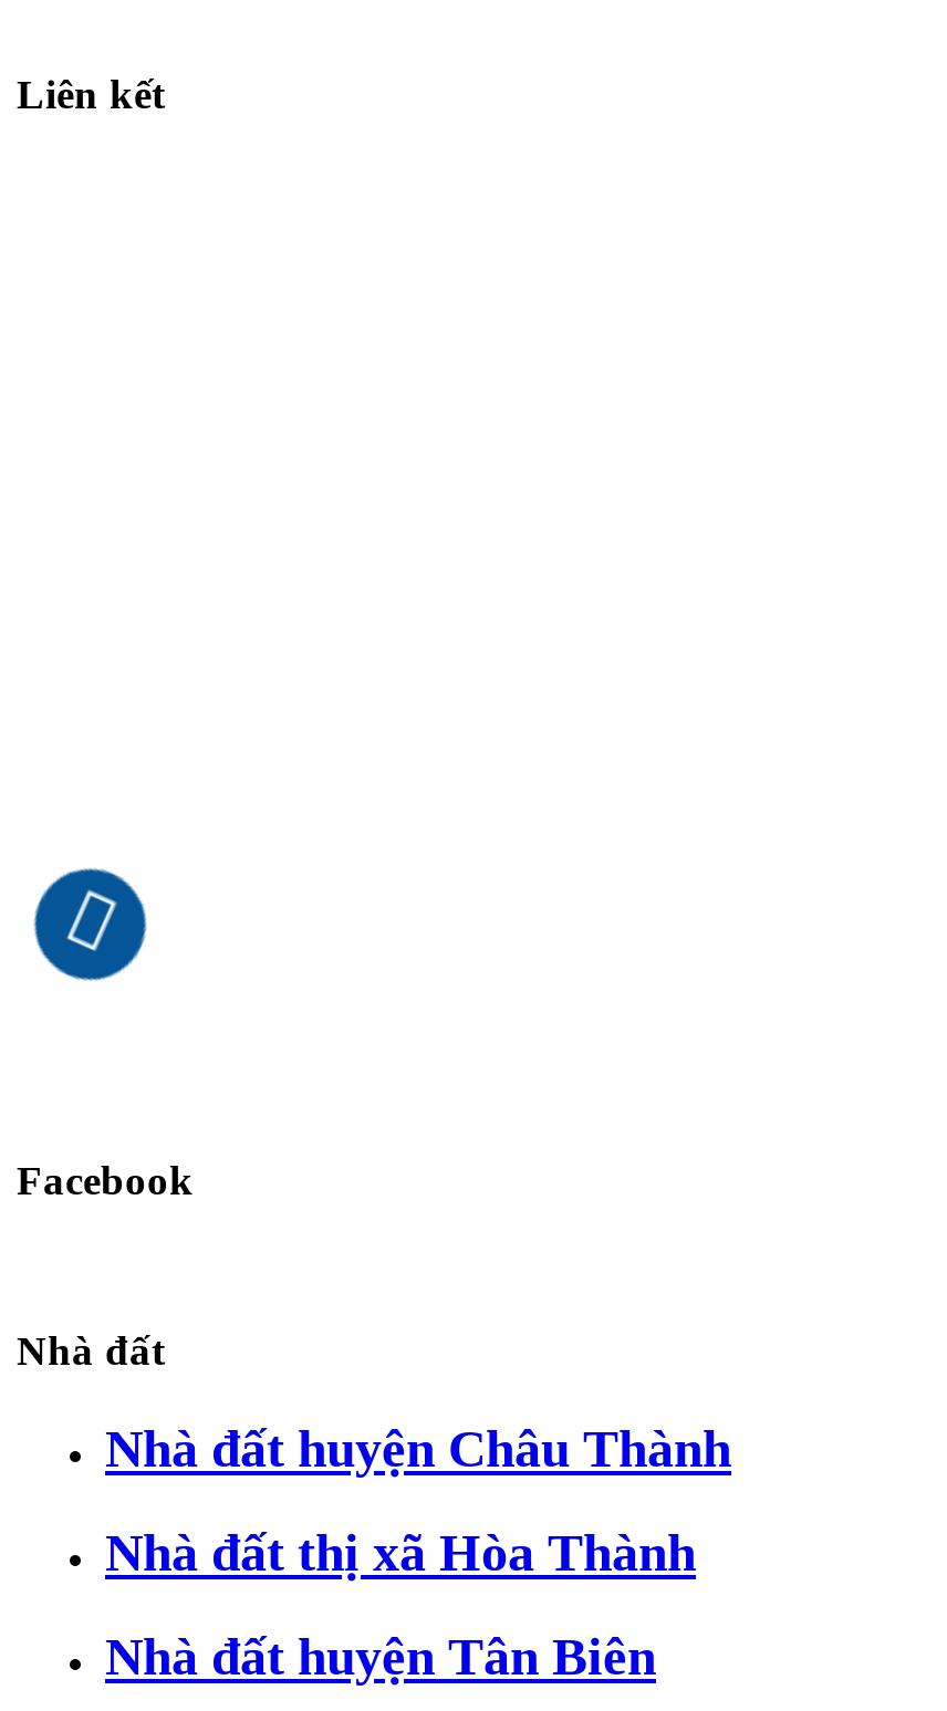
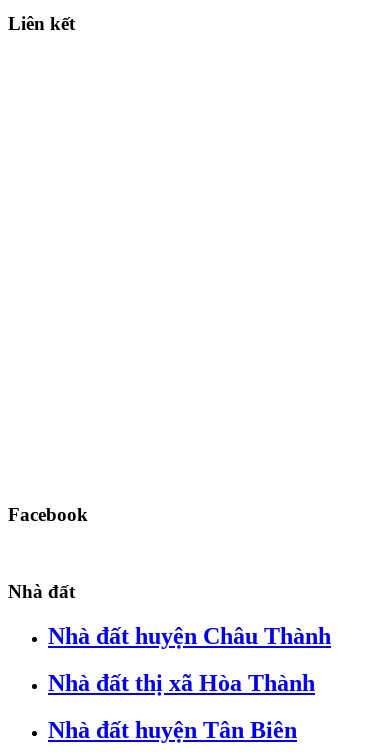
- [image]
